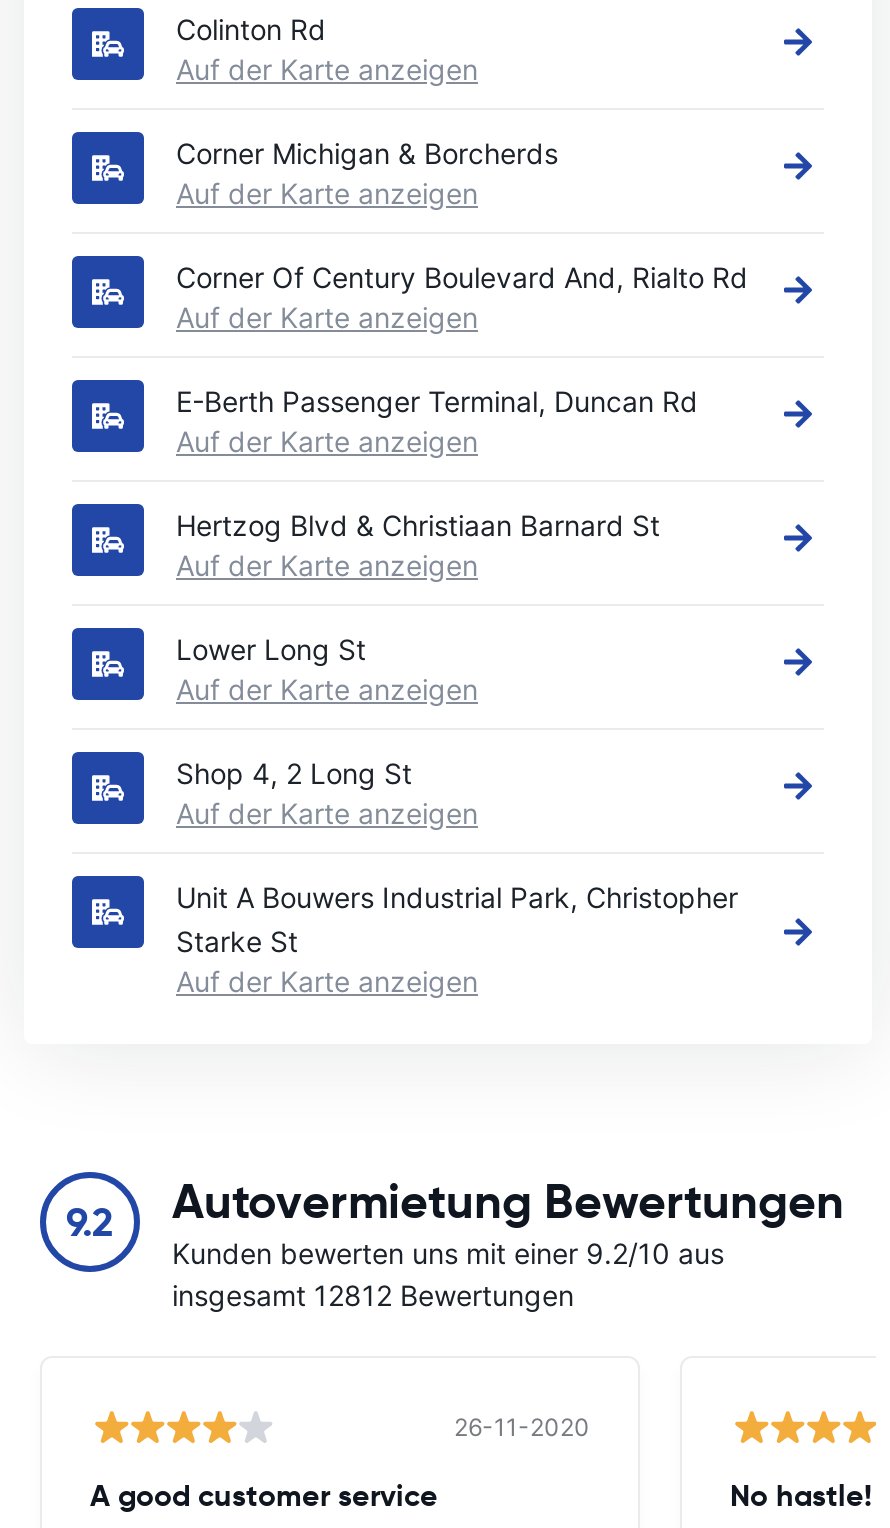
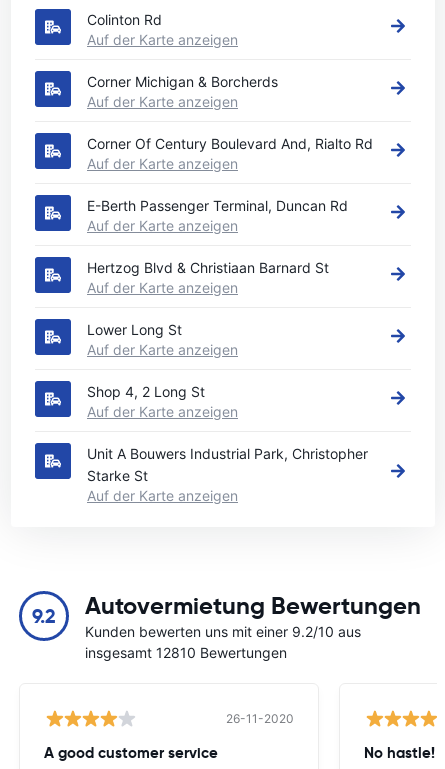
- insgesamt 12812 Bewertungen
+ insgesamt 12810 Bewertungen
